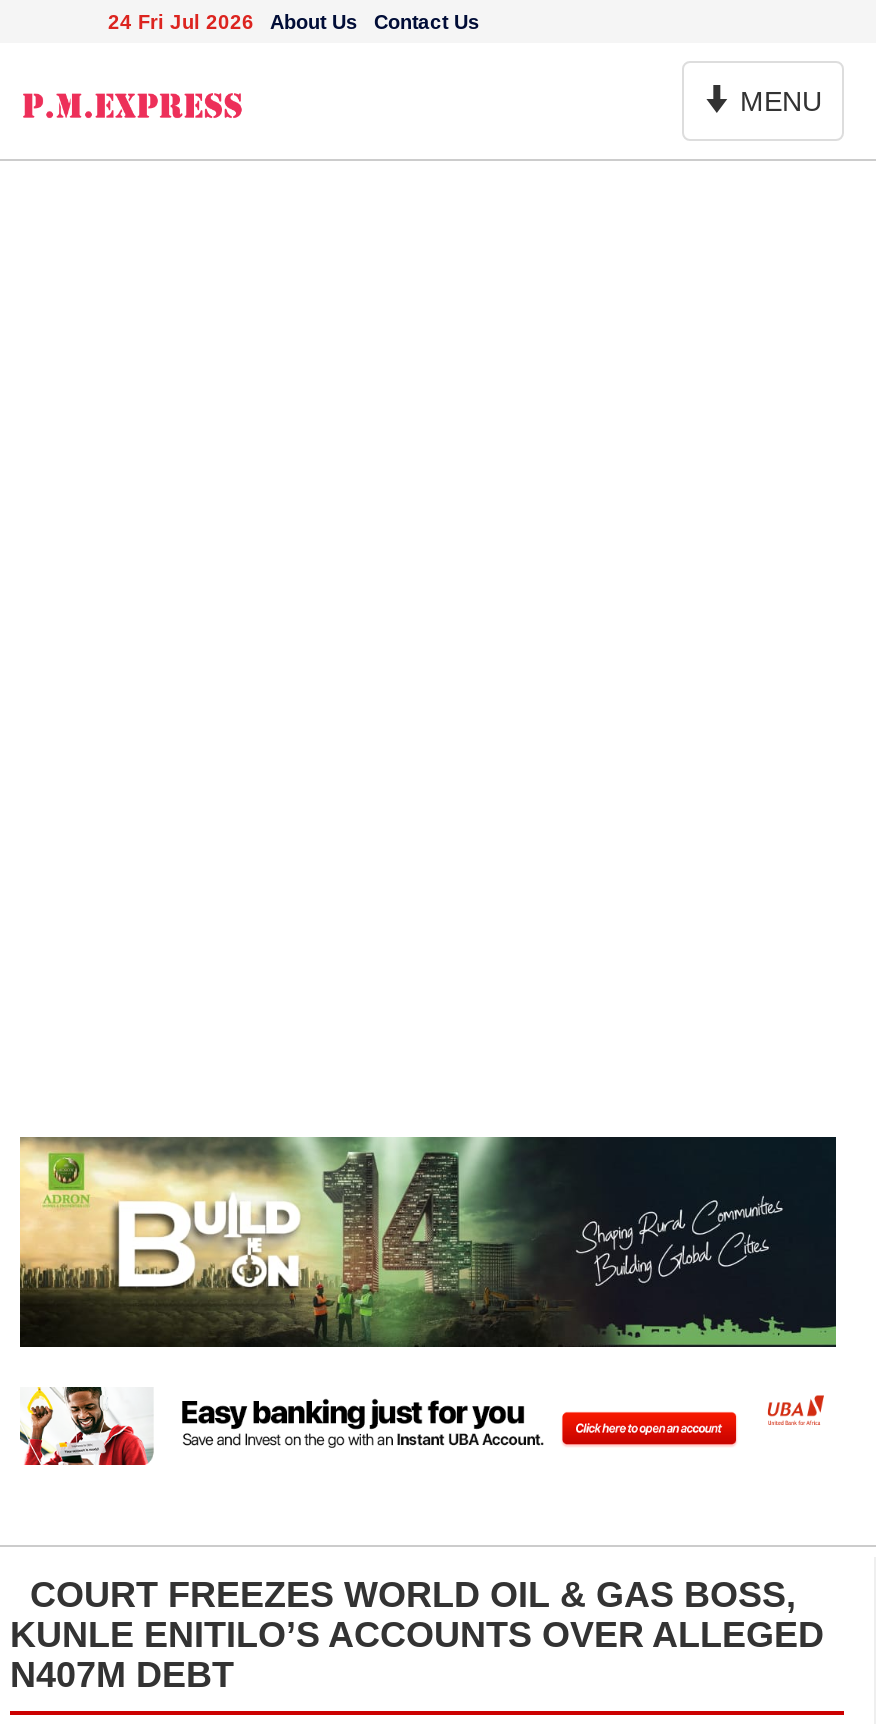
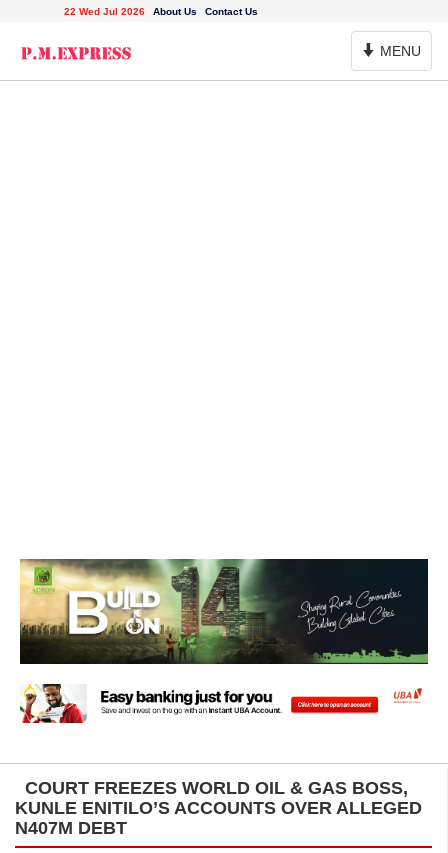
- 24 Fri Jul 2026 About Us Contact Us
+ 22 Wed Jul 2026 About Us Contact Us
